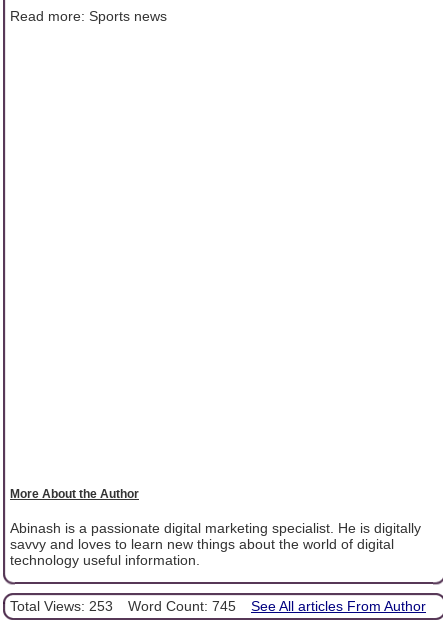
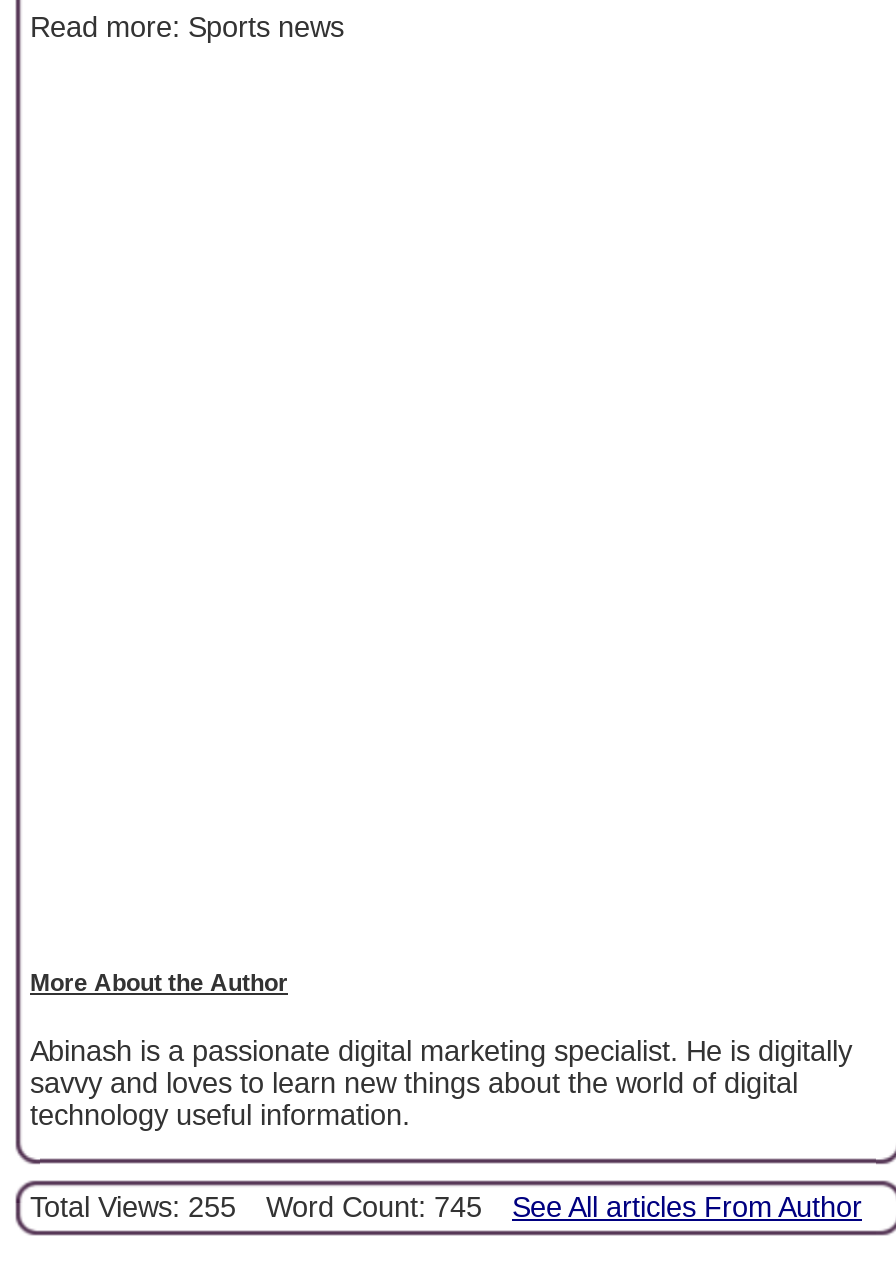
- Total Views: 253 Word Count: 745 See All articles From Author
+ Total Views: 255 Word Count: 745 See All articles From Author
